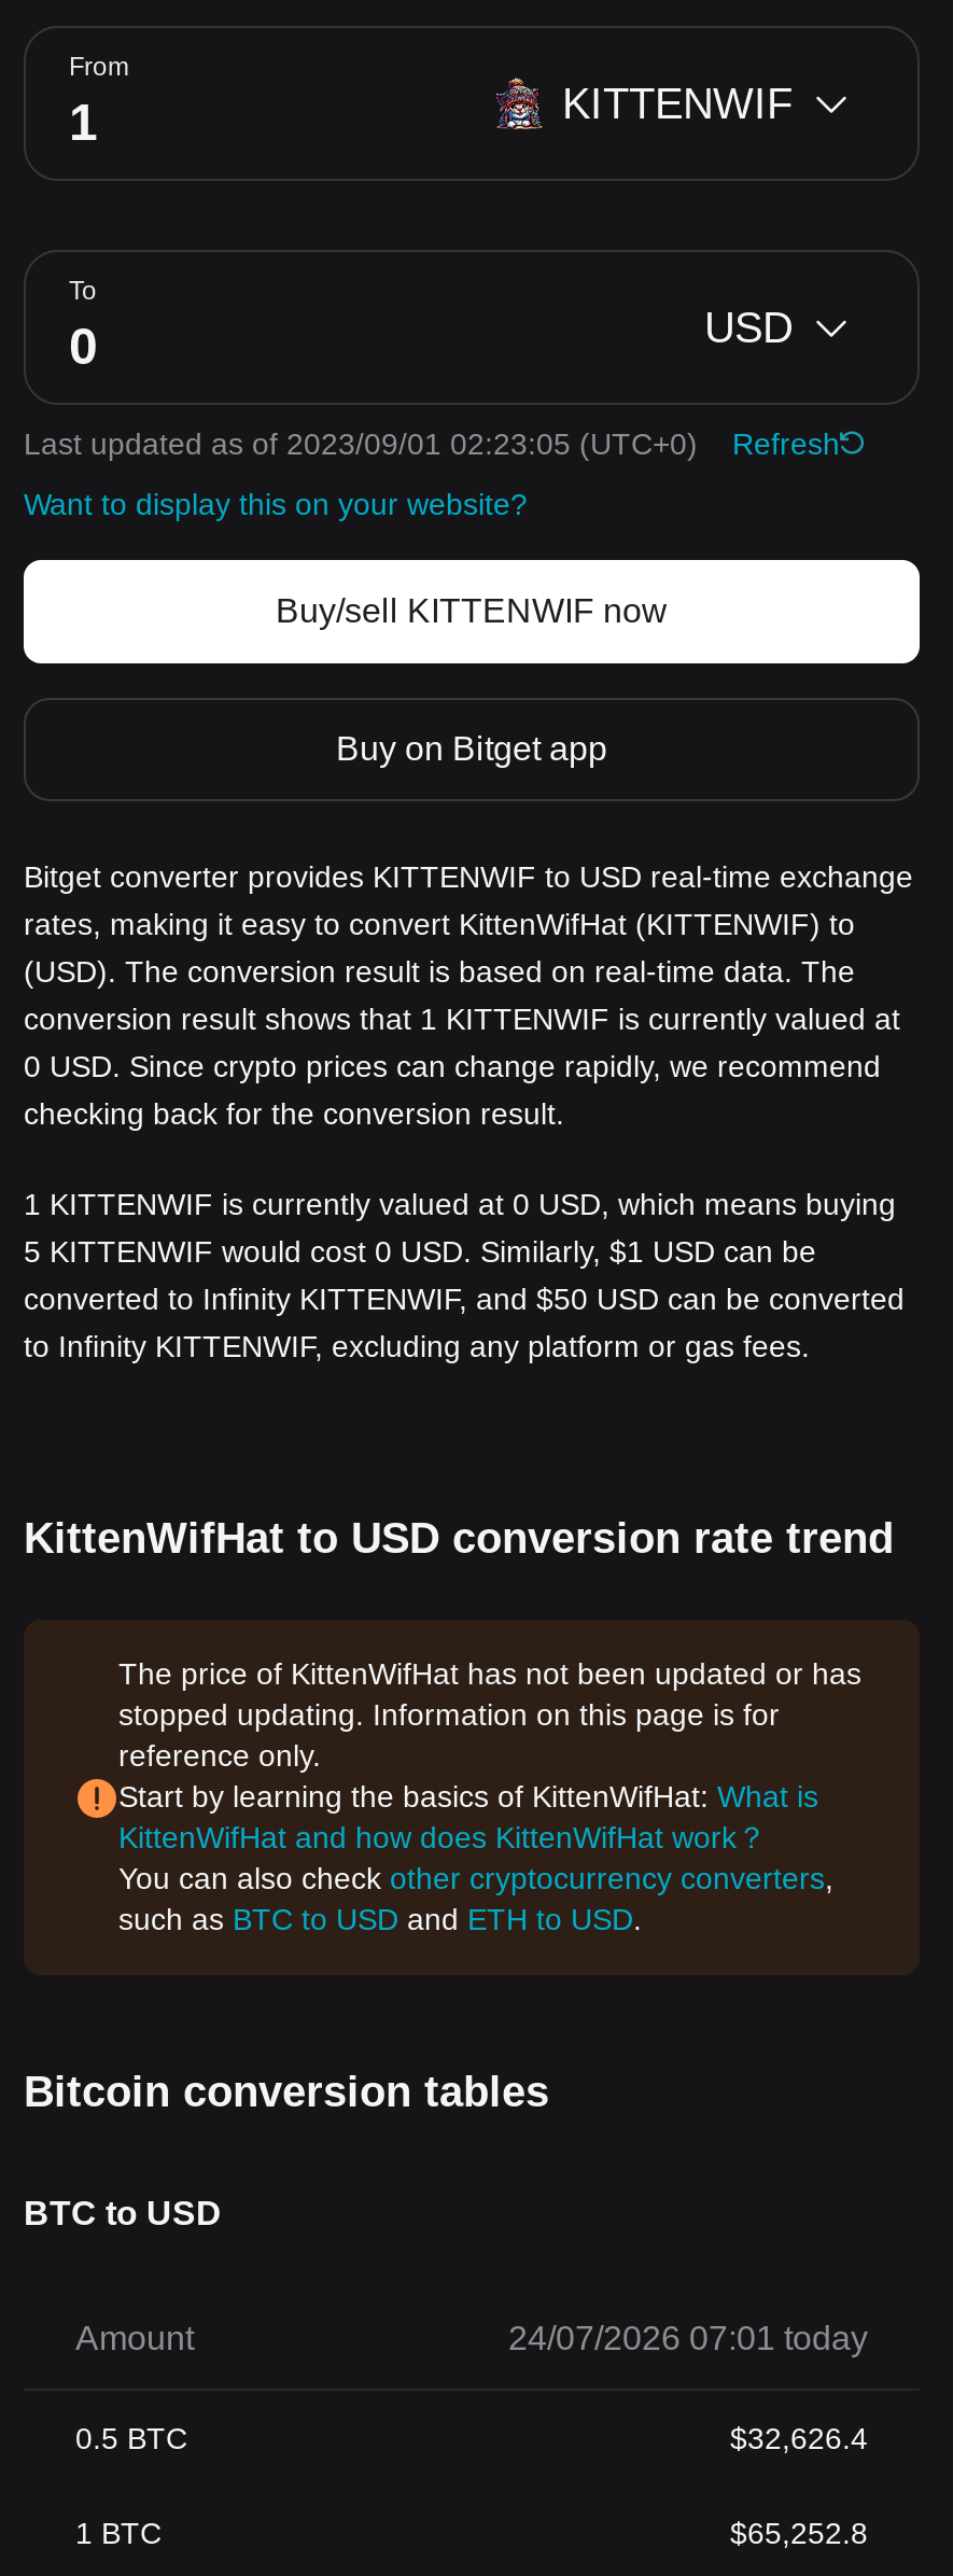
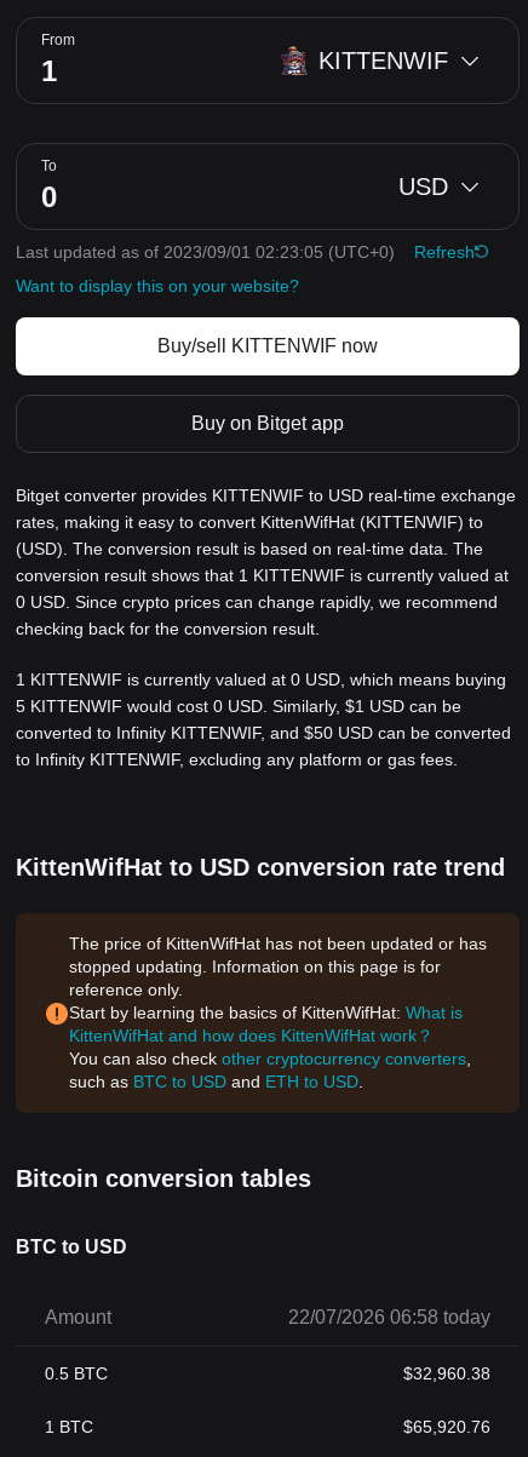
- 24/07/2026 07:01 today
+ 22/07/2026 06:58 today

- $32,626.4
+ $32,960.38

- $65,252.8
+ $65,920.76
